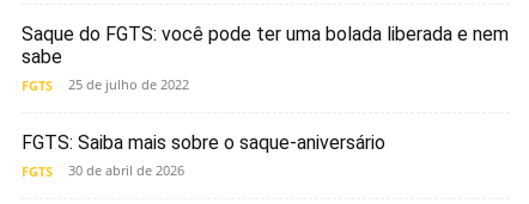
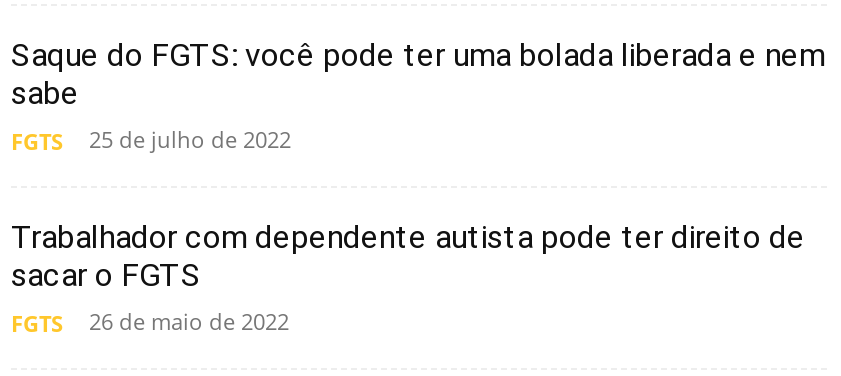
- FGTS: Saiba mais sobre o saque-aniversário
+ Trabalhador com dependente autista pode ter direito de
+ sacar o FGTS

- FGTS 30 de abril de 2026
+ FGTS 26 de maio de 2022
